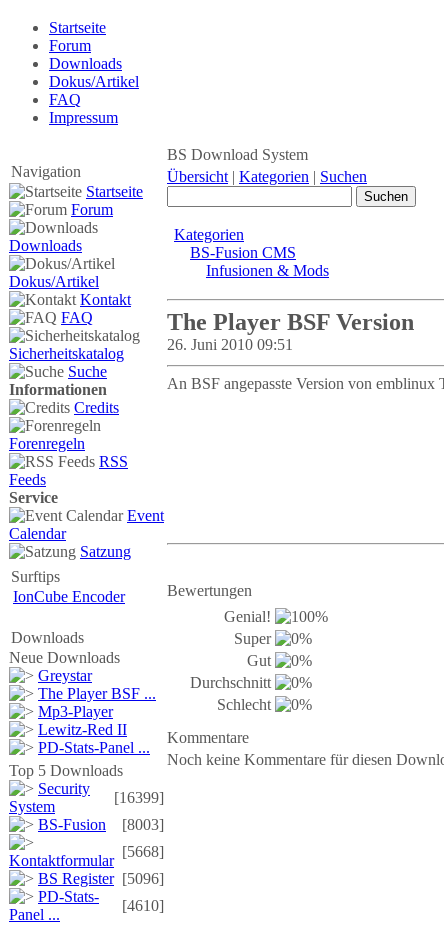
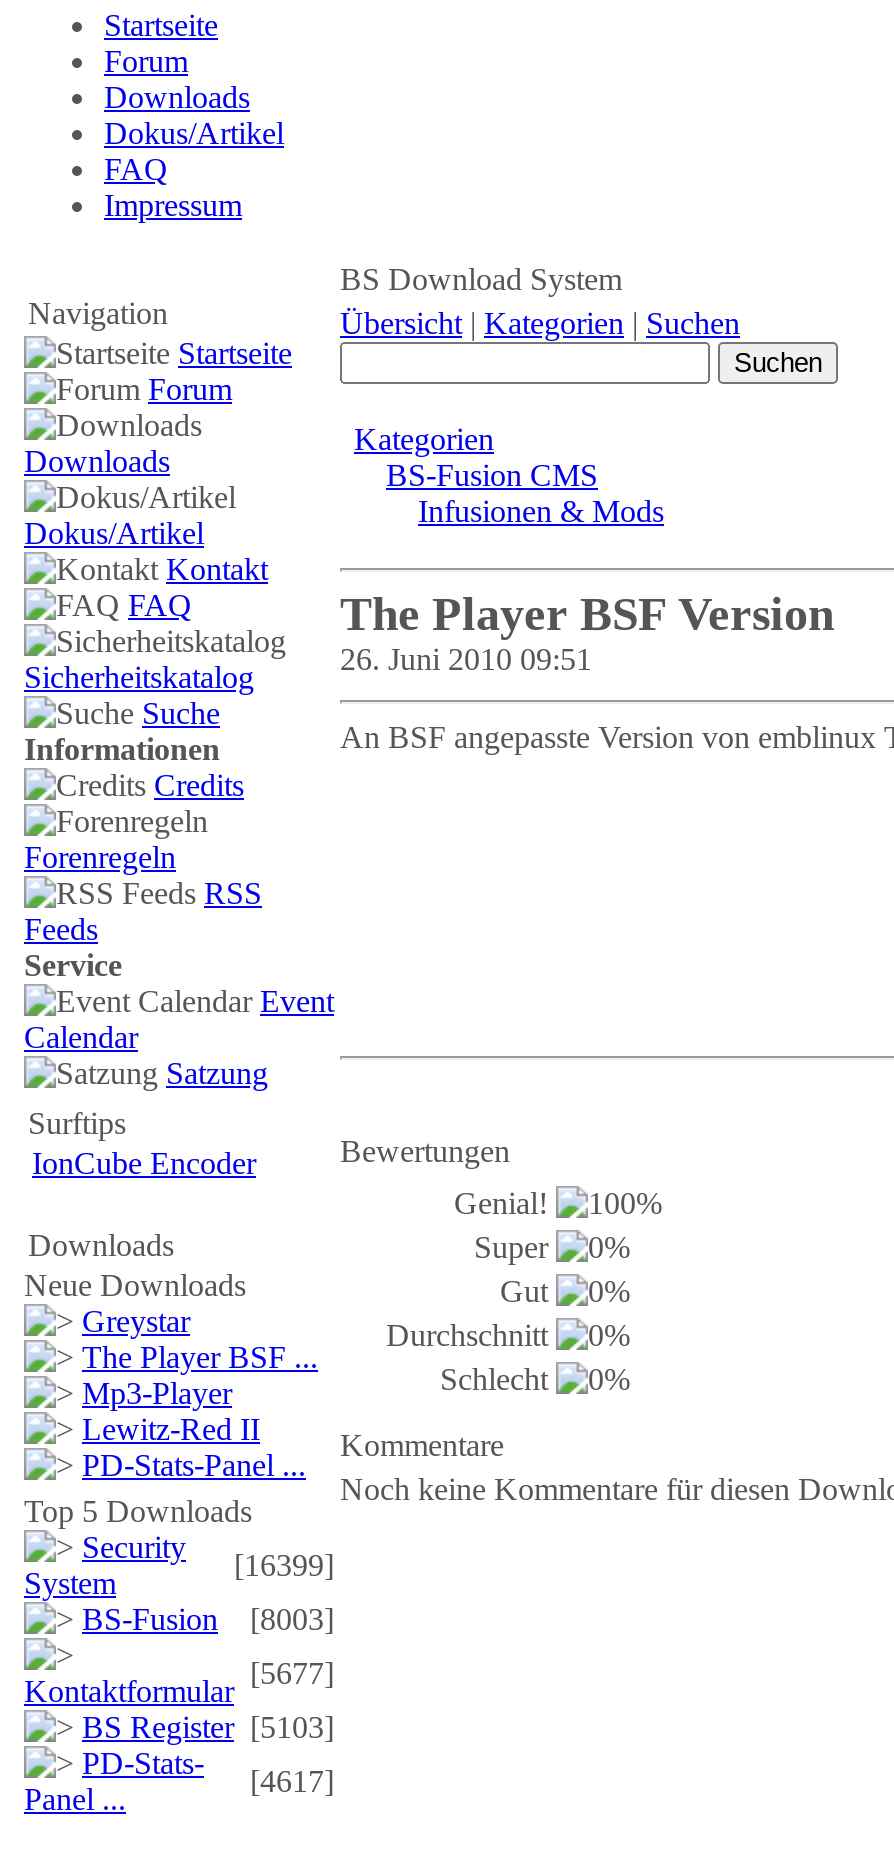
- [5668]
+ [5677]

- BS Register [5096]
+ BS Register [5103]

- [4610]
+ [4617]
